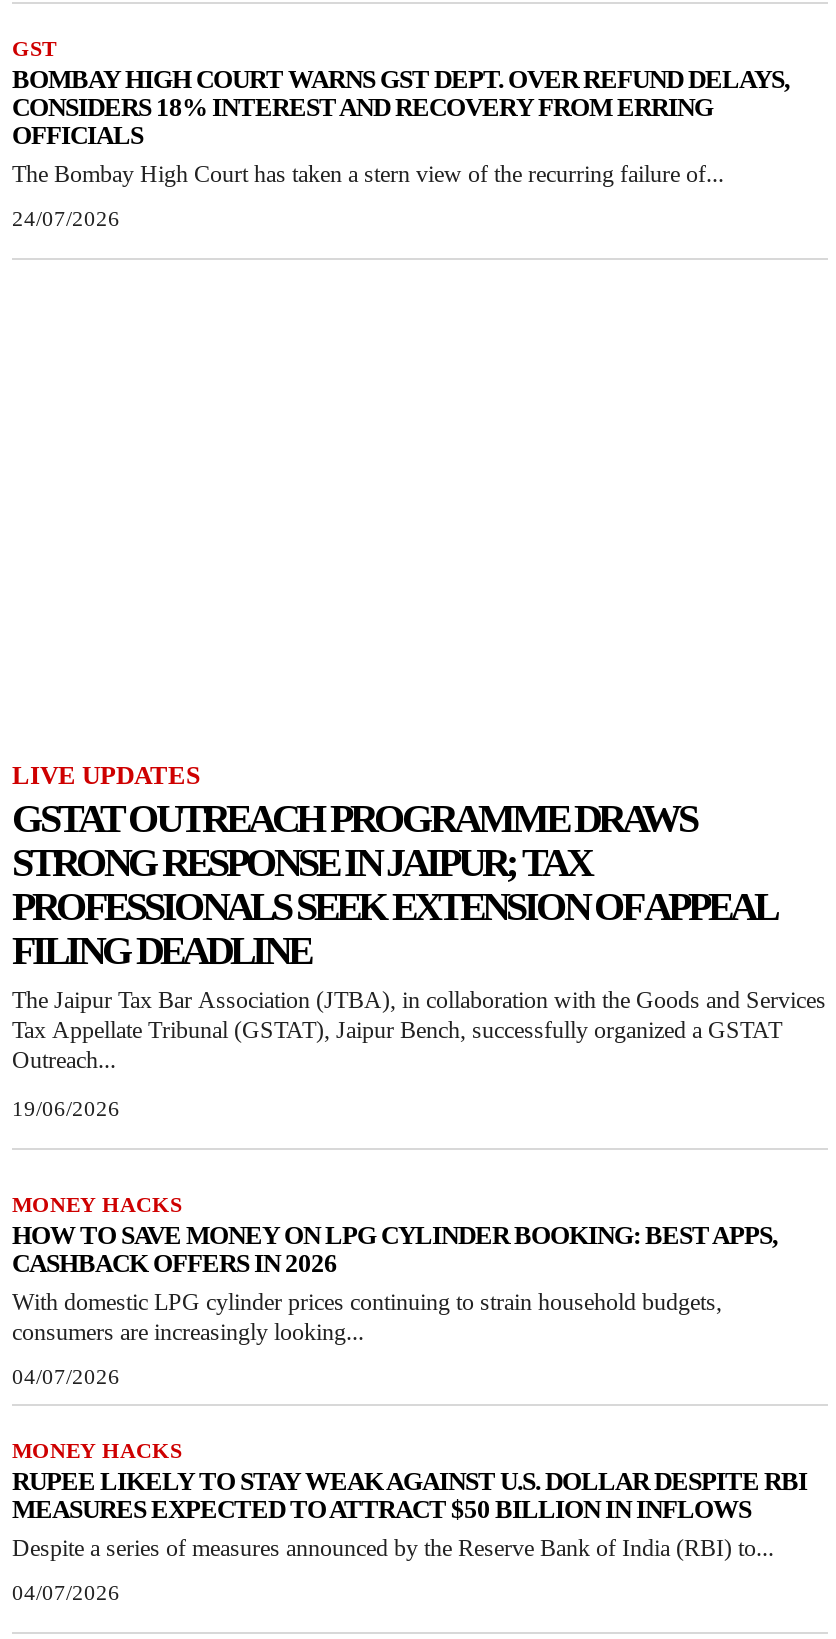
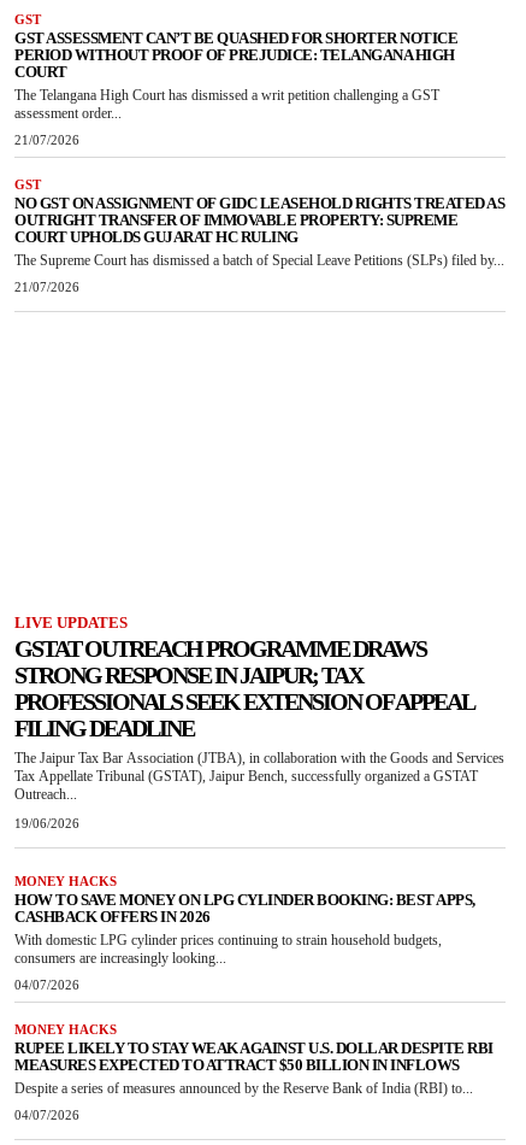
- BOMBAY HIGH COURT WARNS GST DEPT. OVER REFUND DELAYS,
- CONSIDERS 18% INTEREST AND RECOVERY FROM ERRING
- OFFICIALS
- The Bombay High Court has taken a stern view of the recurring failure of...
- 24/07/2026
+ GST ASSESSMENT CAN’T BE QUASHED FOR SHORTER NOTICE
+ PERIOD WITHOUT PROOF OF PREJUDICE: TELANGANA HIGH
+ COURT
+ The Telangana High Court has dismissed a writ petition challenging a GST
+ assessment order...
+ 21/07/2026
+ GST
+ NO GST ON ASSIGNMENT OF GIDC LEASEHOLD RIGHTS TREATED AS
+ OUTRIGHT TRANSFER OF IMMOVABLE PROPERTY: SUPREME
+ COURT UPHOLDS GUJARAT HC RULING
+ The Supreme Court has dismissed a batch of Special Leave Petitions (SLPs) filed by...
+ 21/07/2026
